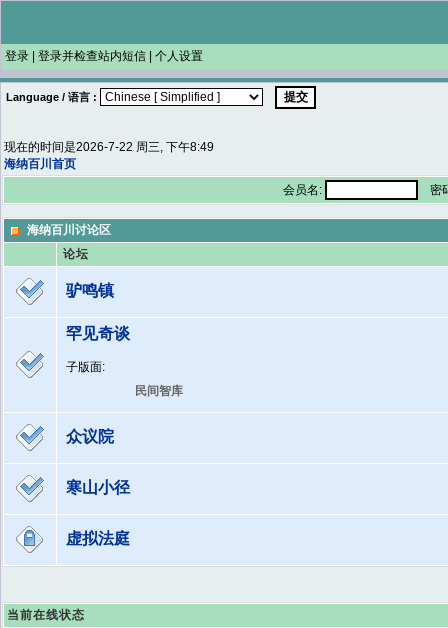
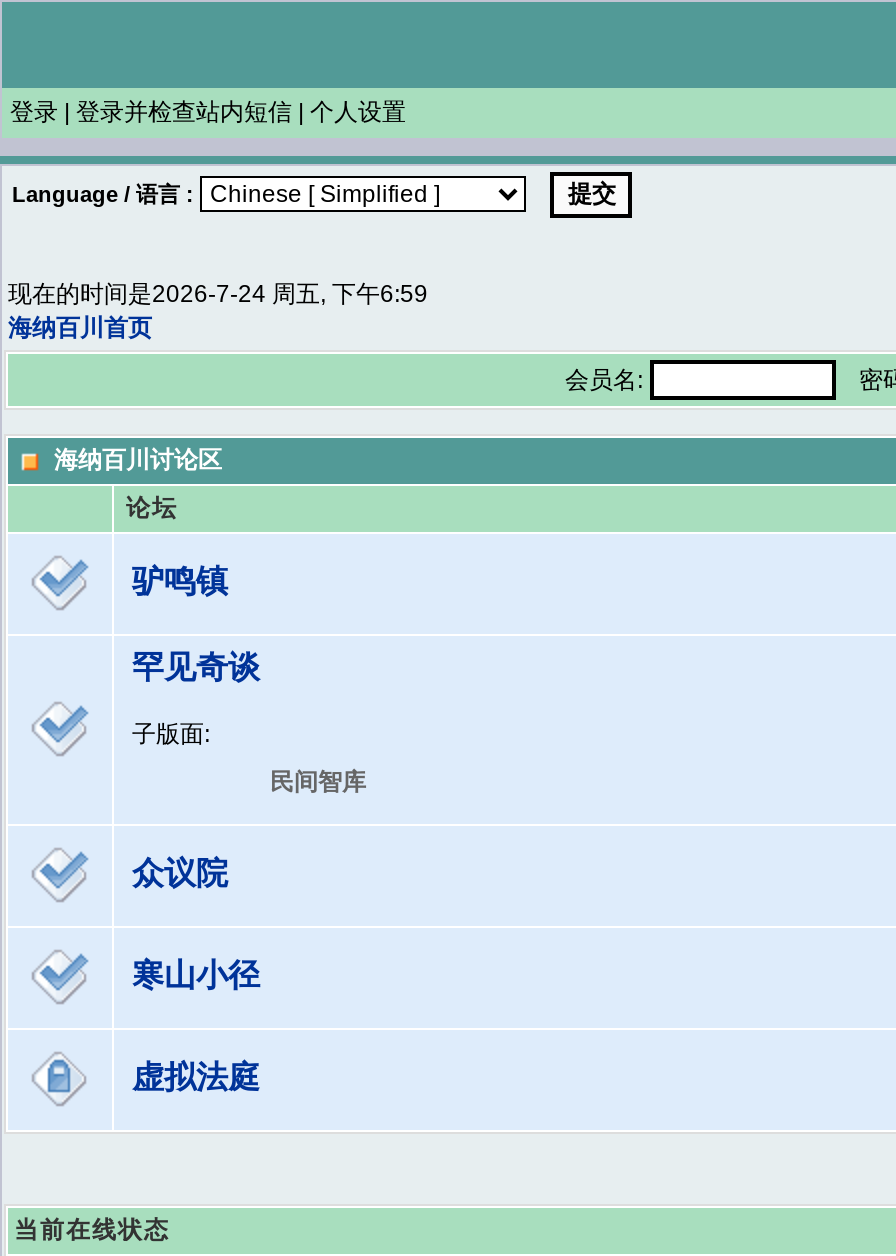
- 现在的时间是2026-7-22 周三, 下午8:49
+ 现在的时间是2026-7-24 周五, 下午6:59
